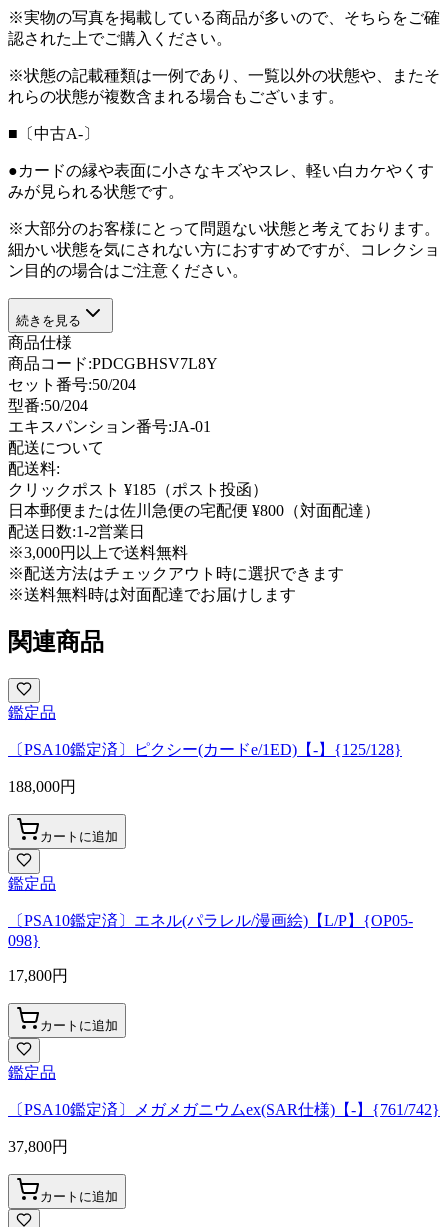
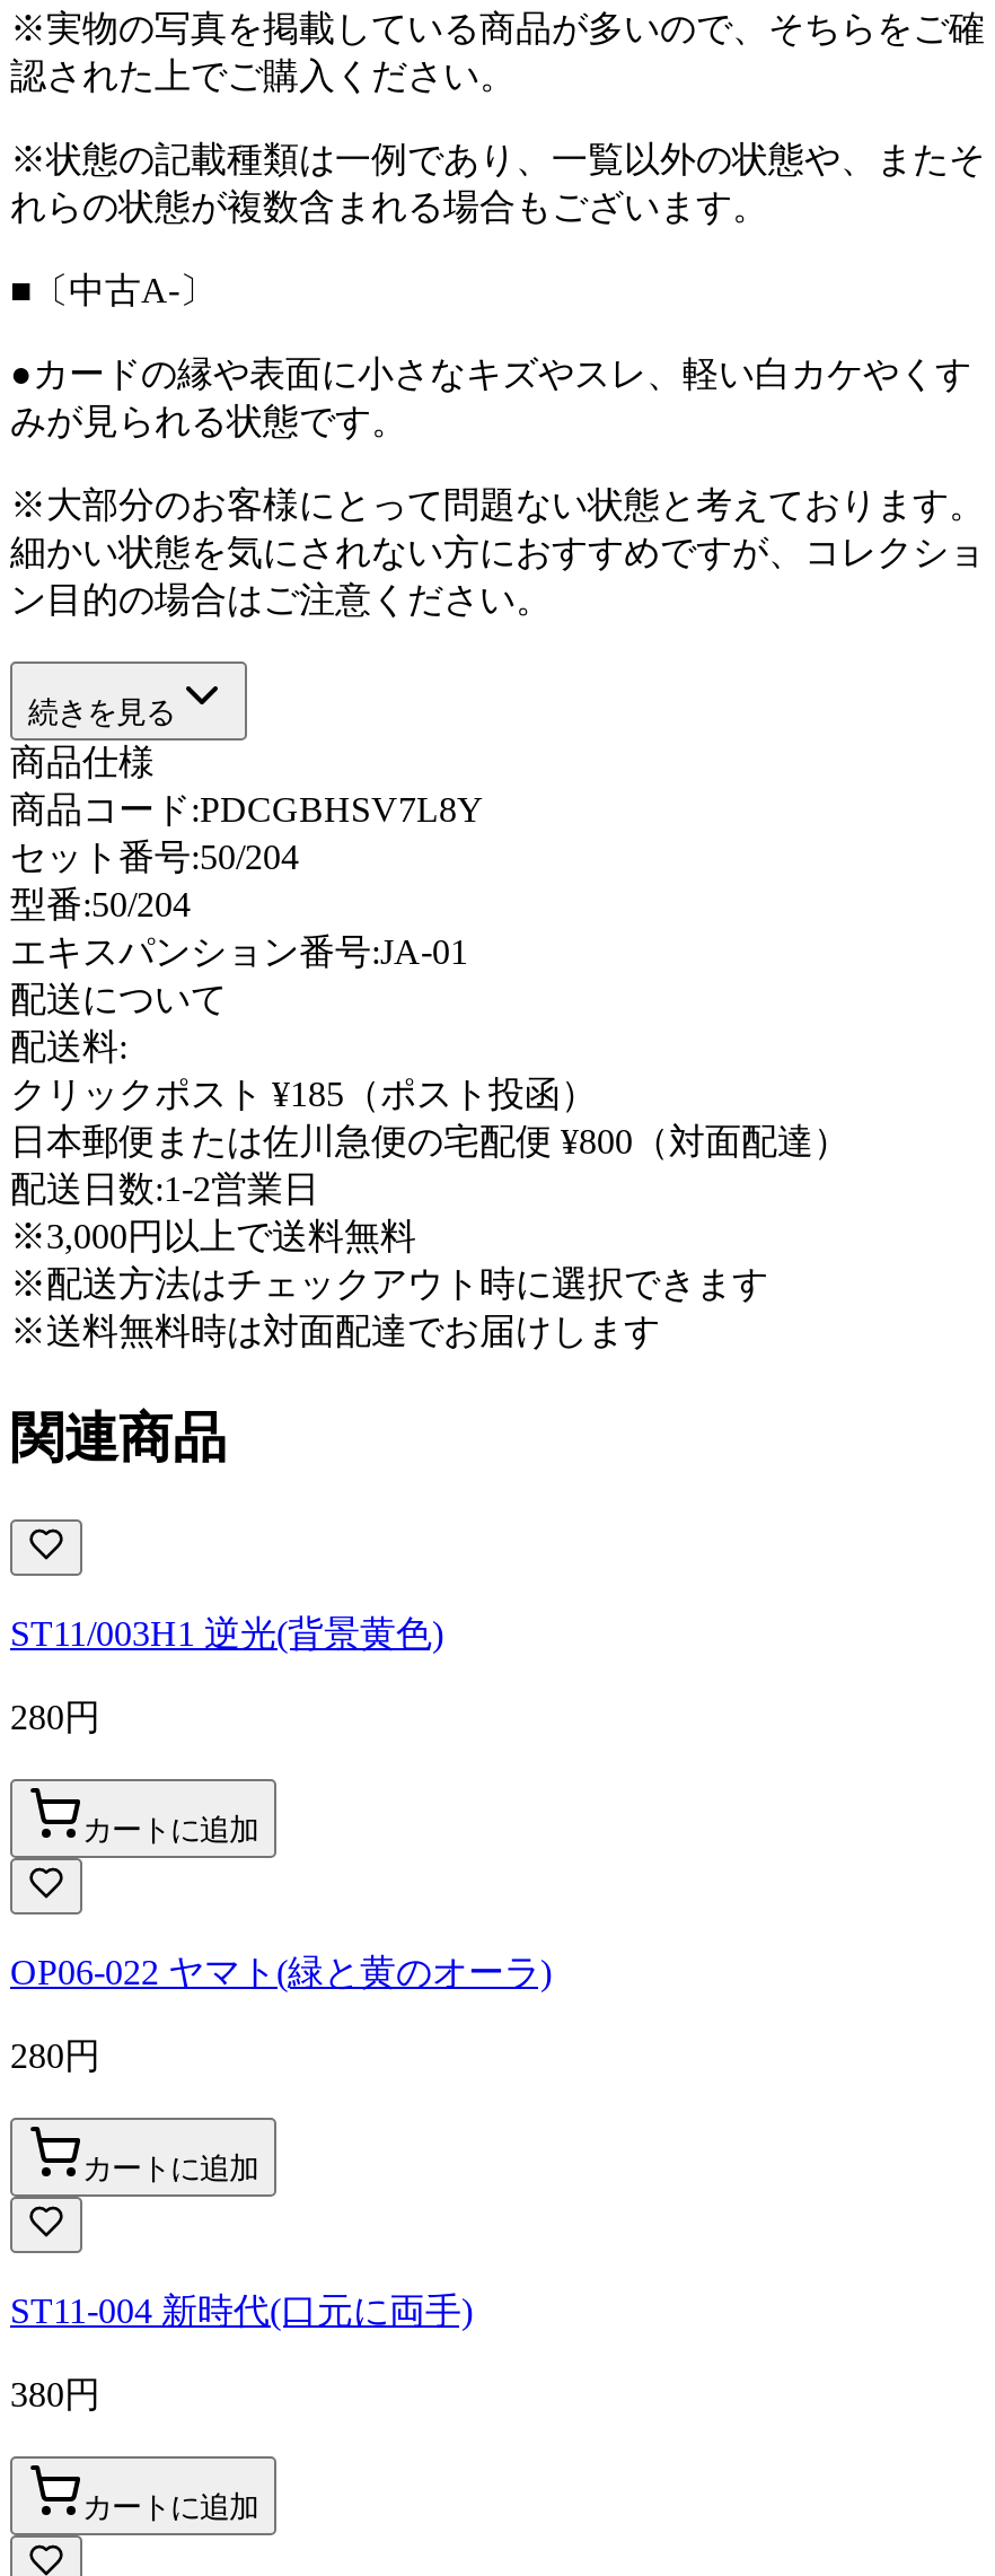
- 鑑定品
- 〔PSA10鑑定済〕ピクシー(カードe/1ED)【-】{125/128}
- 188,000円
+ ST11/003H1 逆光(背景黄色)
+ 280円

- 鑑定品
- 〔PSA10鑑定済〕エネル(パラレル/漫画絵)【L/P】{OP05-
- 098}
- 17,800円
+ OP06-022 ヤマト(緑と黄のオーラ)
+ 280円

- 鑑定品
- 〔PSA10鑑定済〕メガメガニウムex(SAR仕様)【-】{761/742}
- 37,800円
+ ST11-004 新時代(口元に両手)
+ 380円
